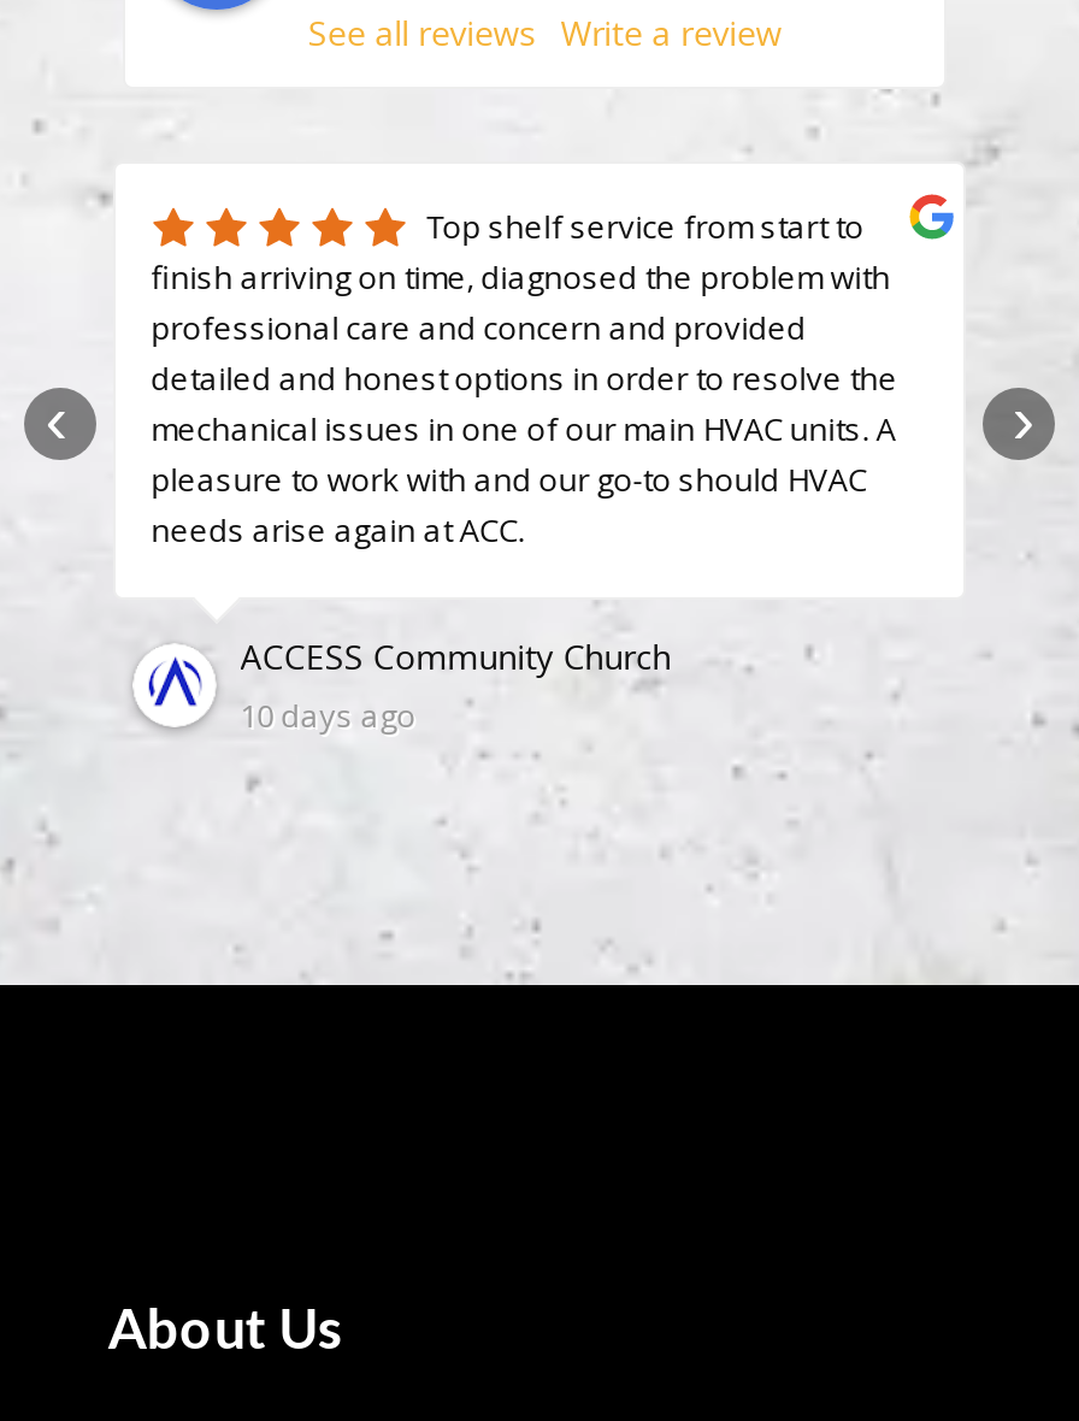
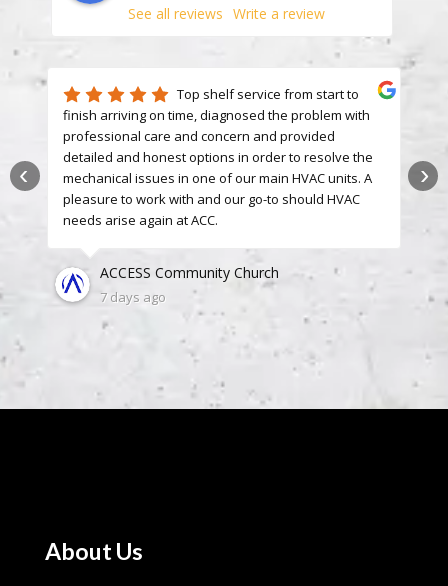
- 10 days ago
+ 7 days ago
